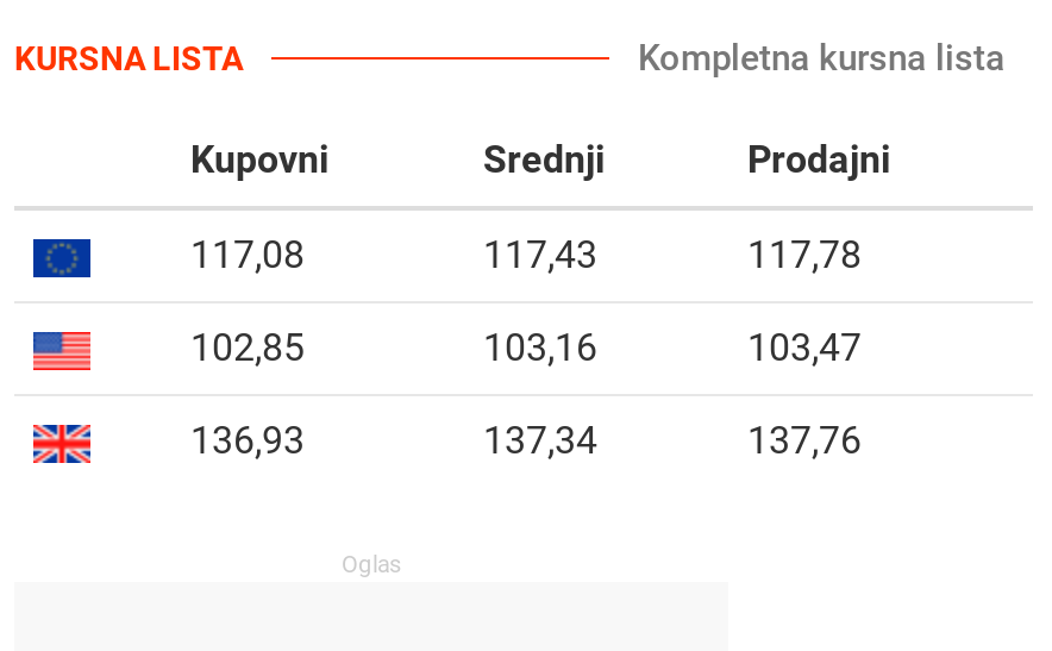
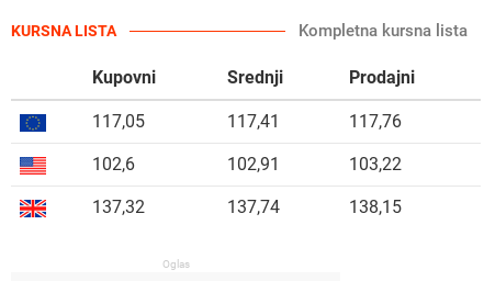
- 117,08
+ 117,05

- 117,43
+ 117,41

- 117,78
+ 117,76

- 102,85
+ 102,6

- 103,16
+ 102,91

- 103,47
+ 103,22

- 136,93
+ 137,32

- 137,34
+ 137,74

- 137,76
+ 138,15
